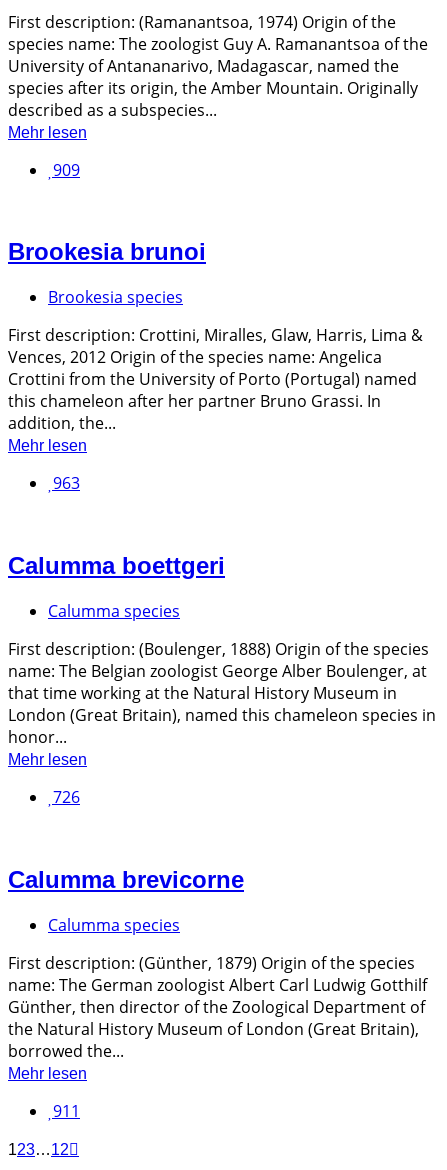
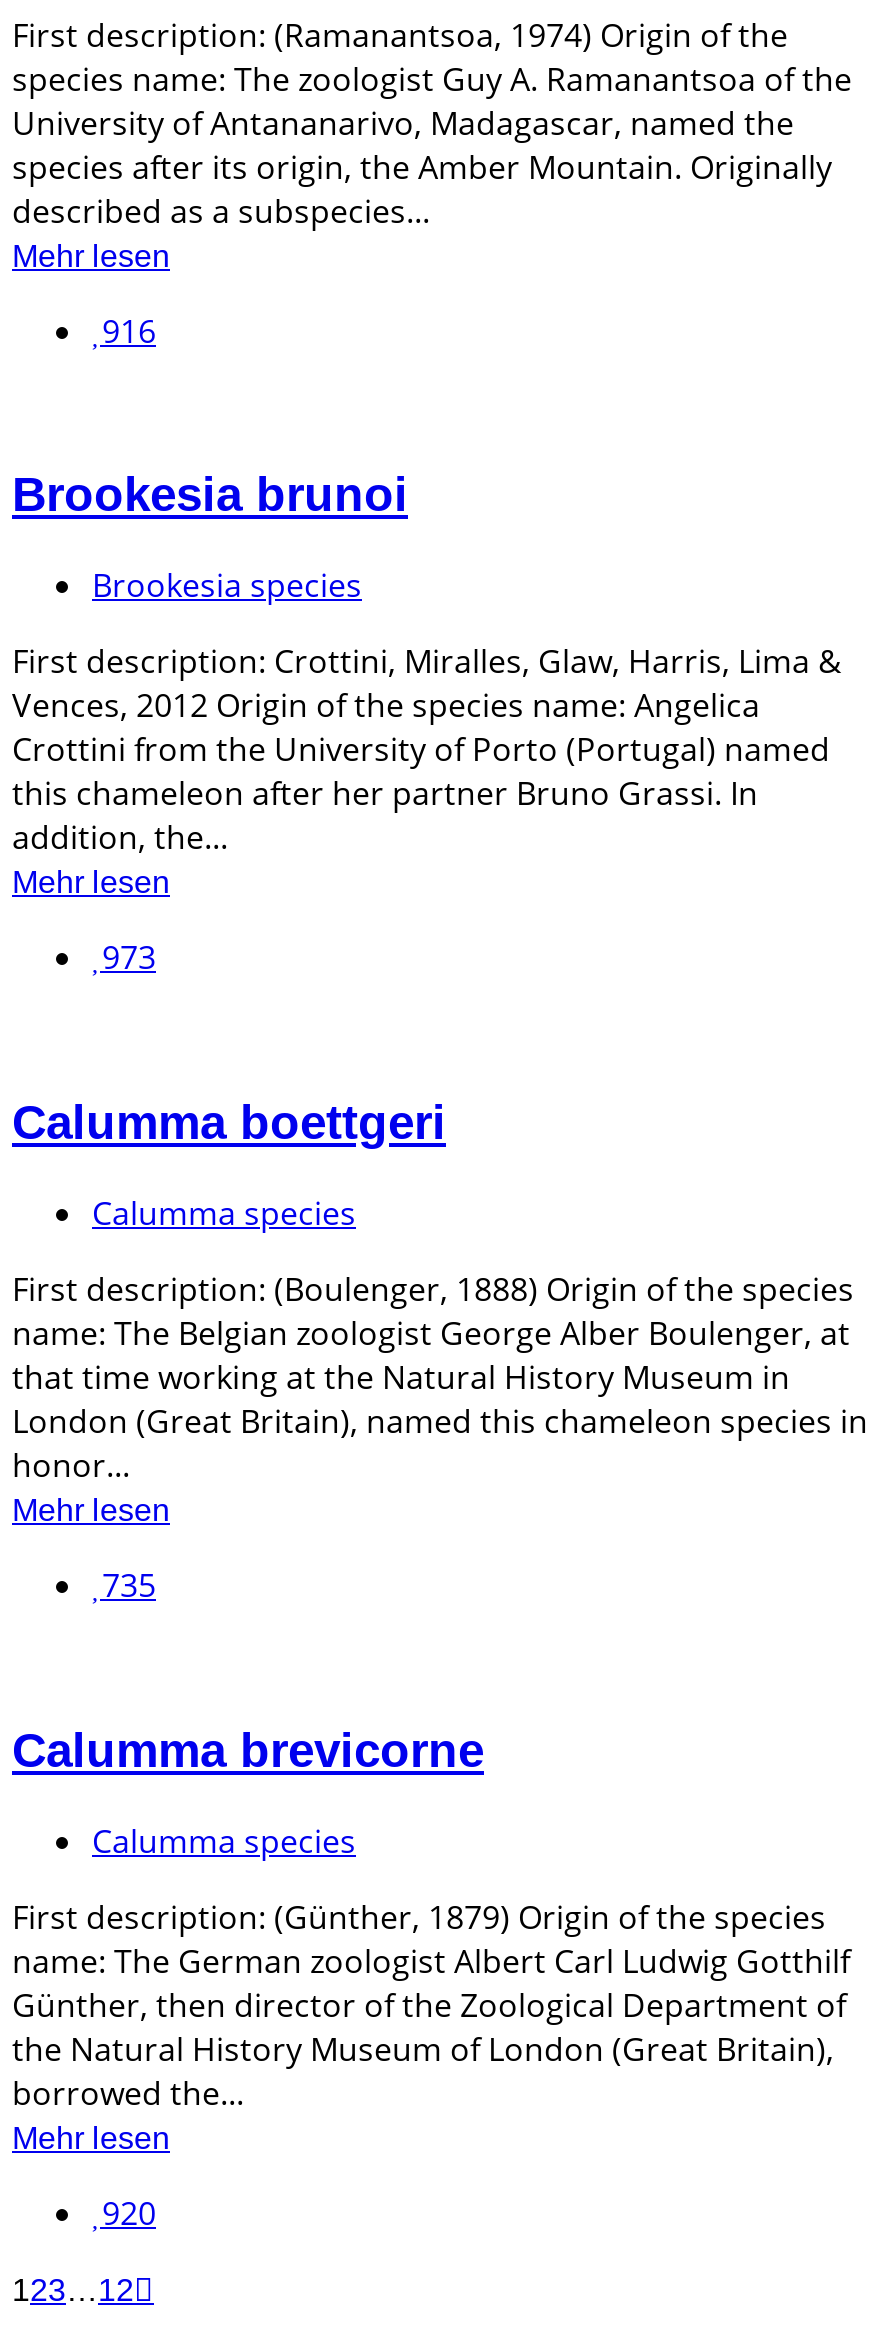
- 909
+ 916

- 963
+ 973

- 726
+ 735

- 911
+ 920
